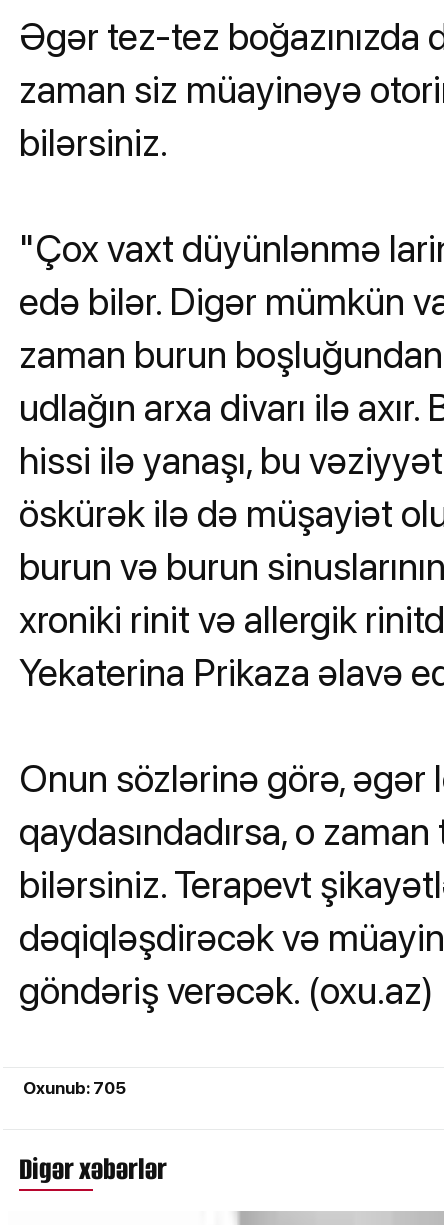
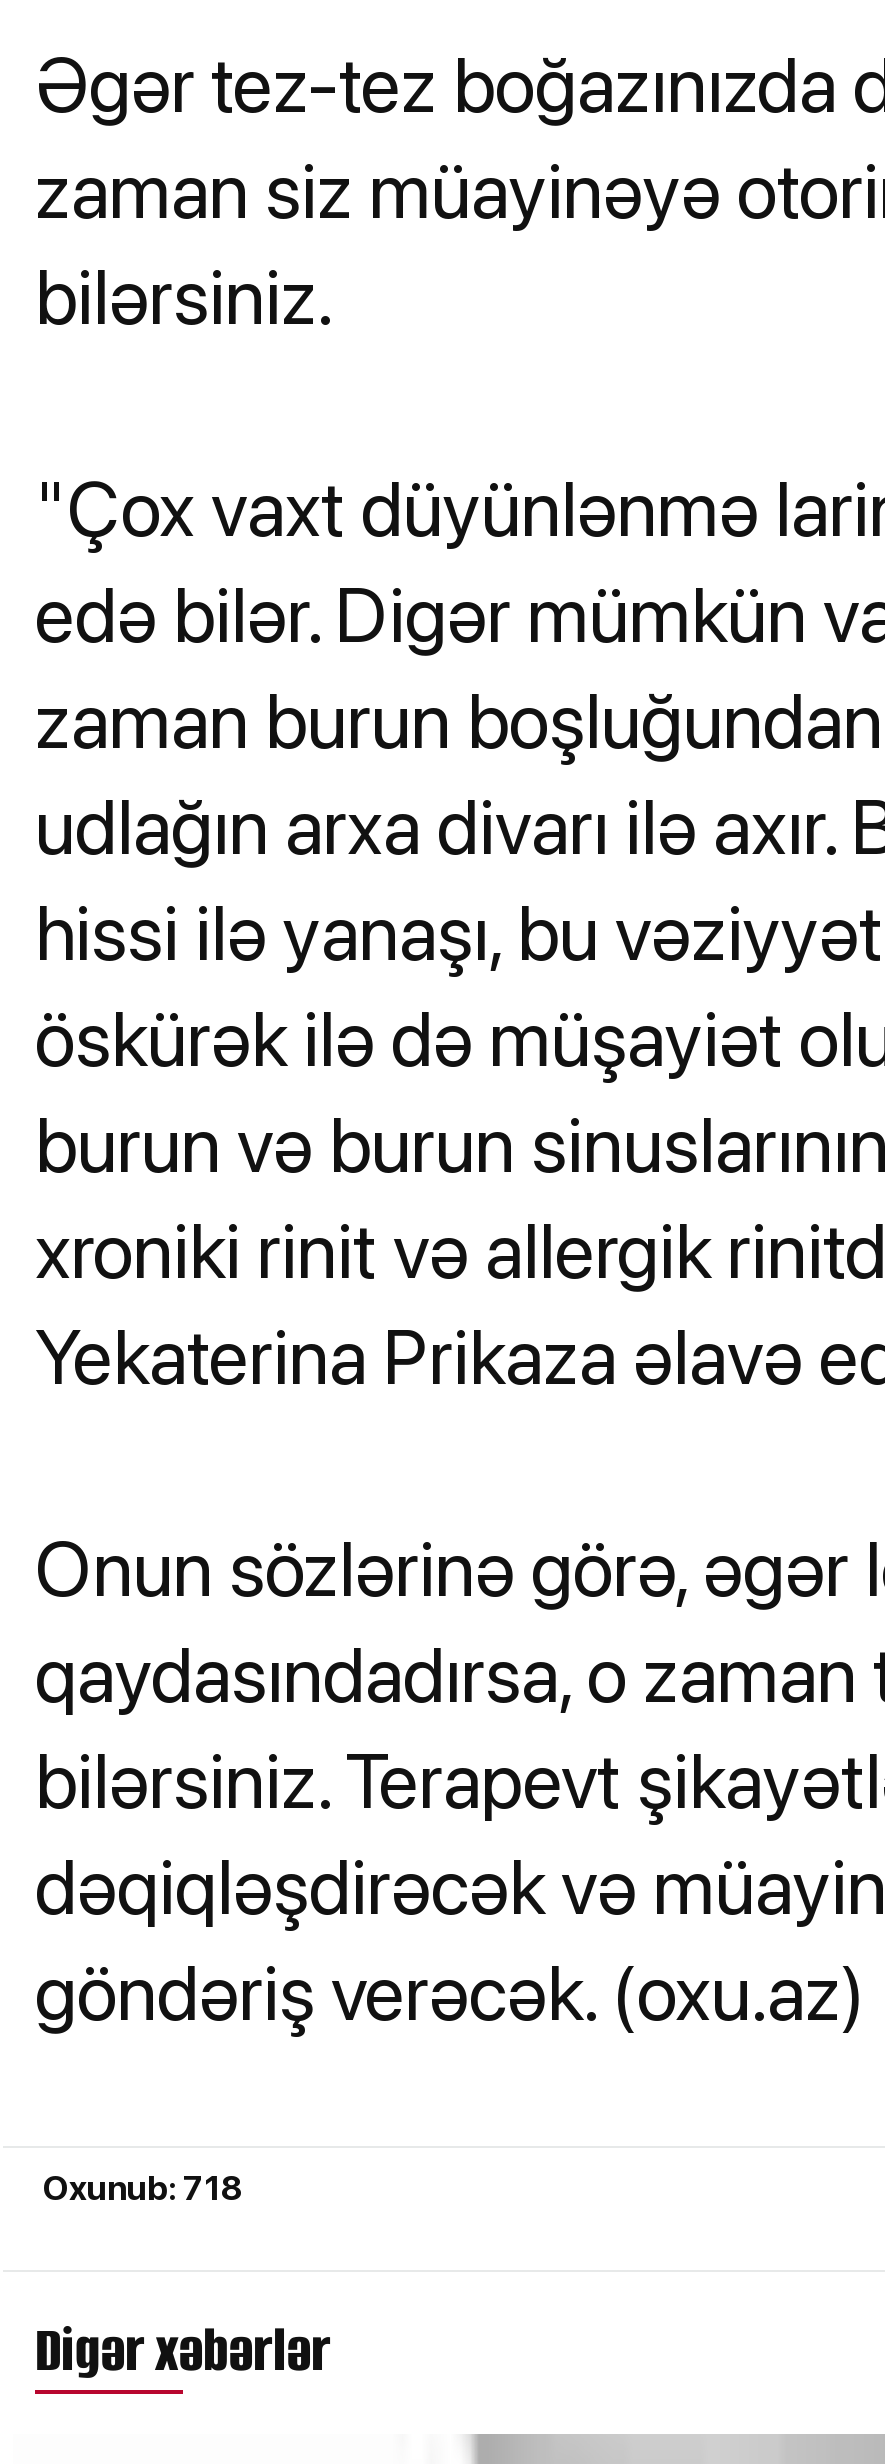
- Oxunub: 705
+ Oxunub: 718
